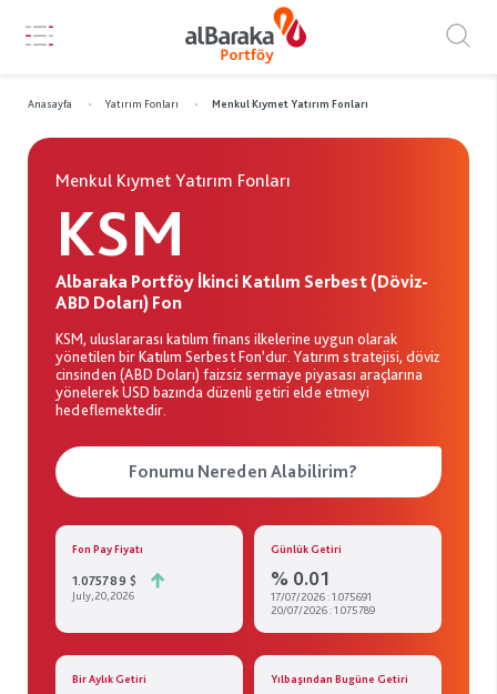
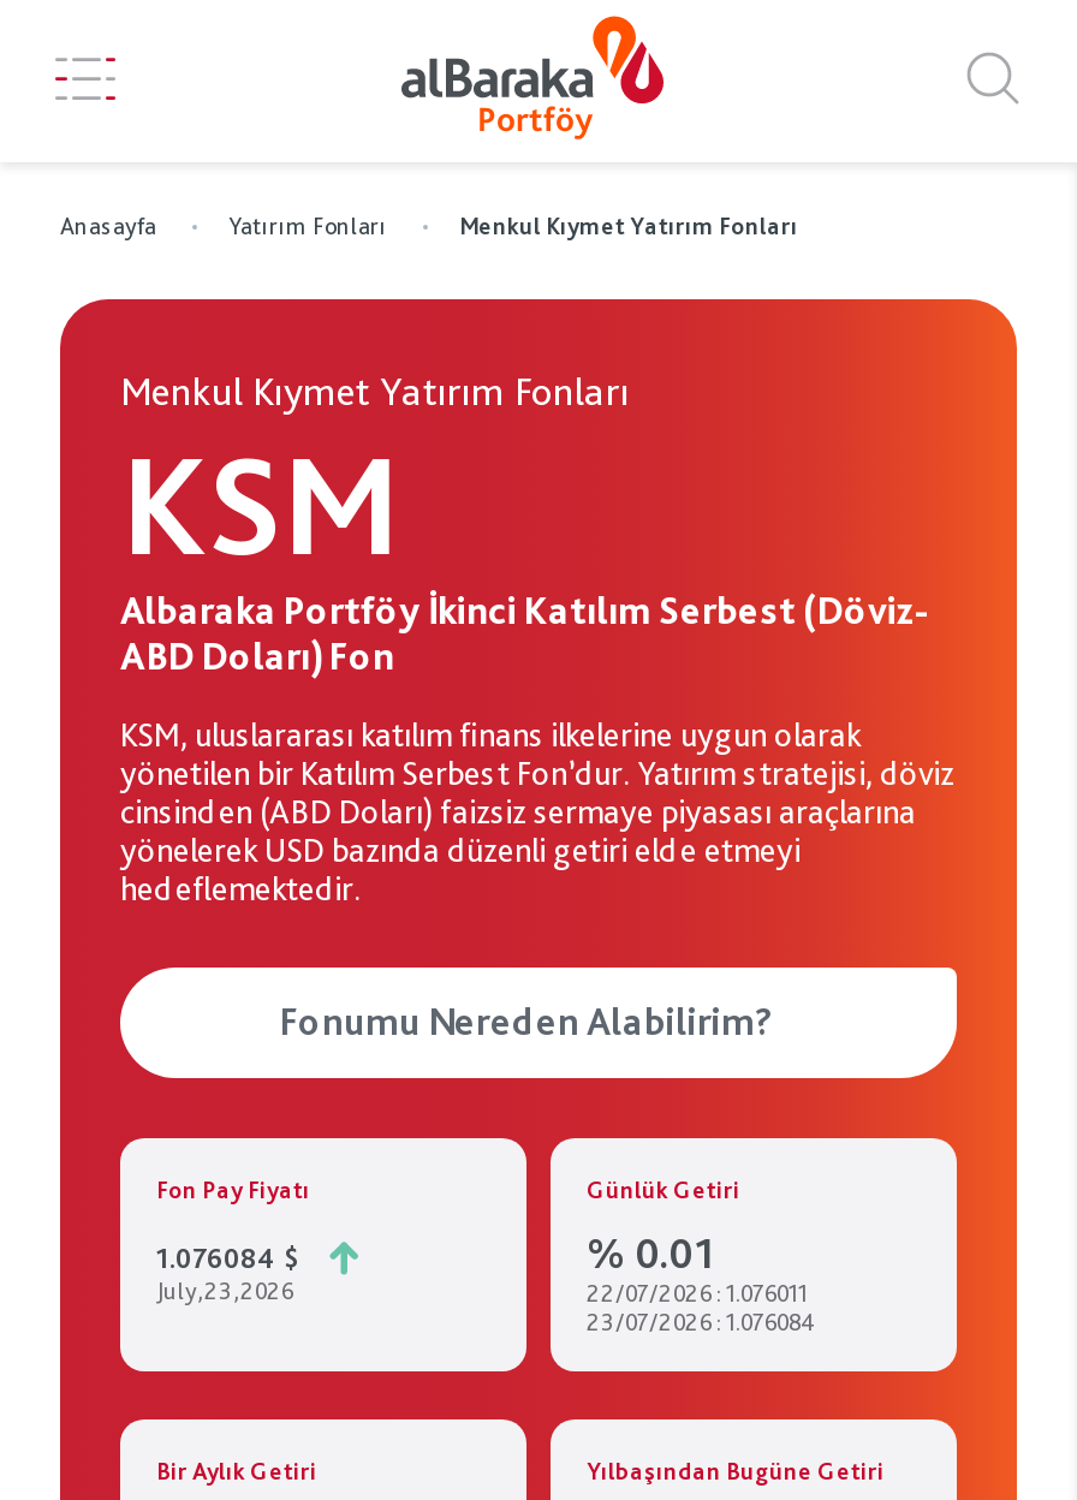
- 1.075789 $
- July,20,2026
+ 1.076084 $
+ July,23,2026

- 17/07/2026 : 1.075691
+ 22/07/2026 : 1.076011

- 20/07/2026 : 1.075789
+ 23/07/2026 : 1.076084
